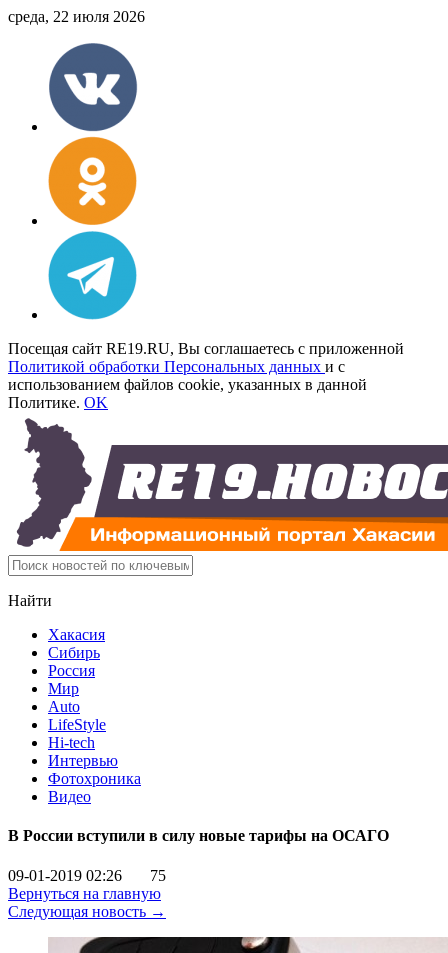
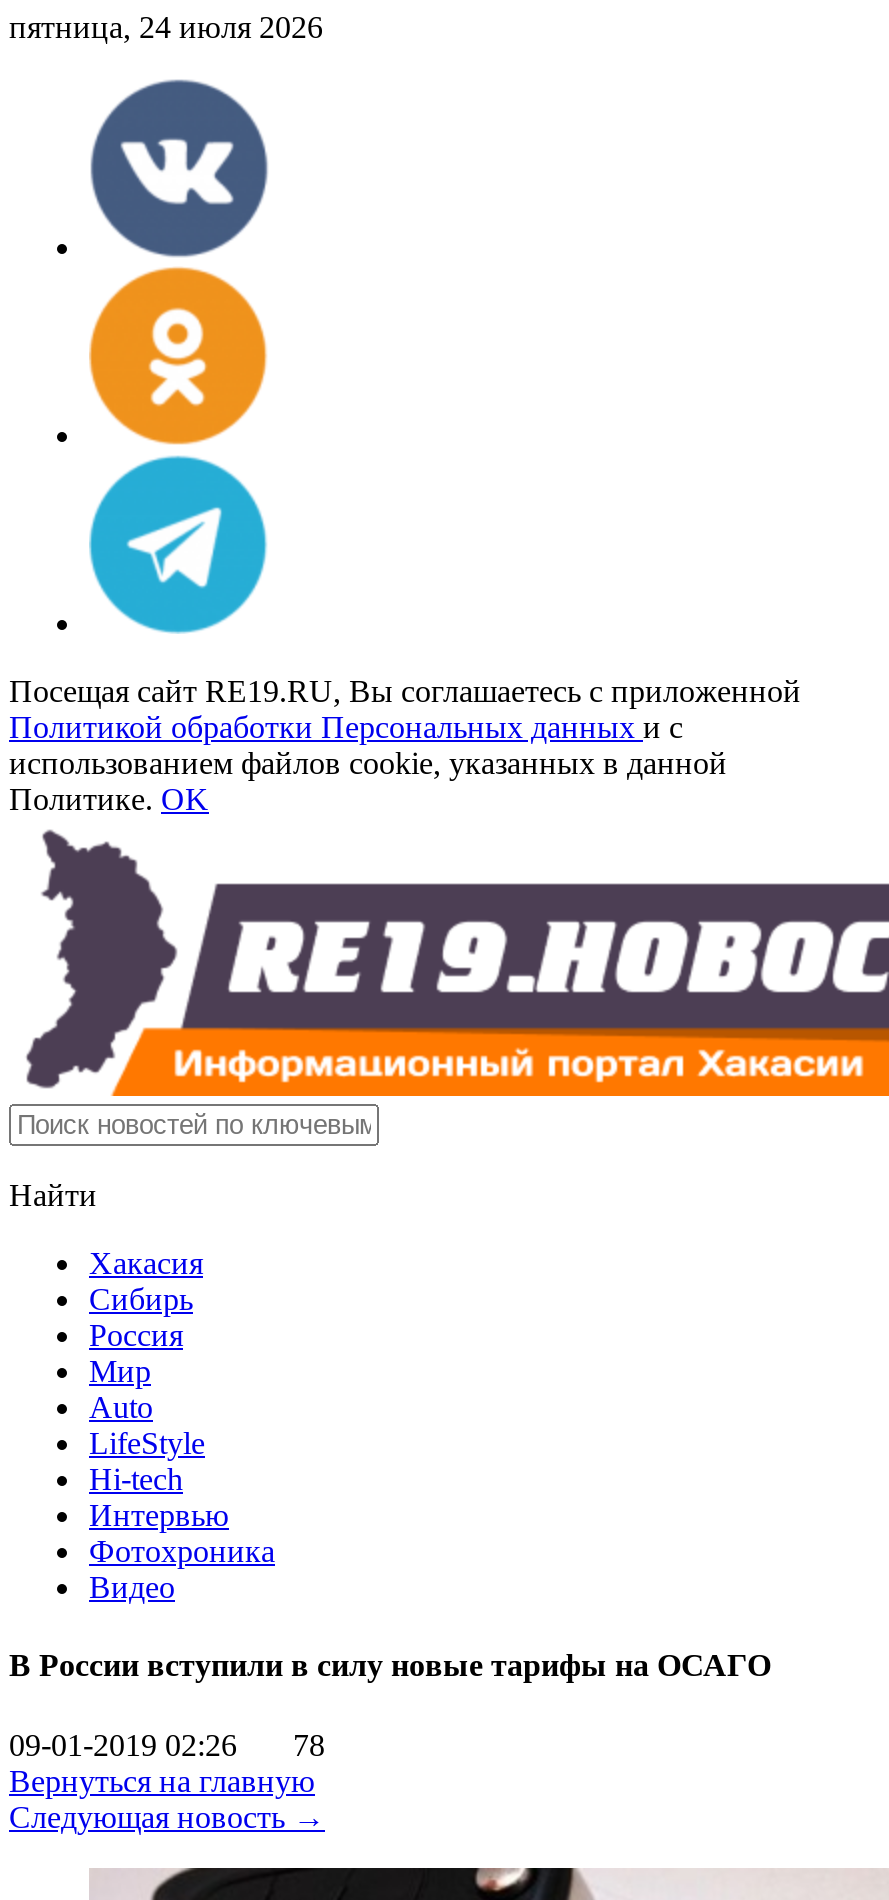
- среда, 22 июля 2026
+ пятница, 24 июля 2026

- 09-01-2019 02:26 75
+ 09-01-2019 02:26 78
